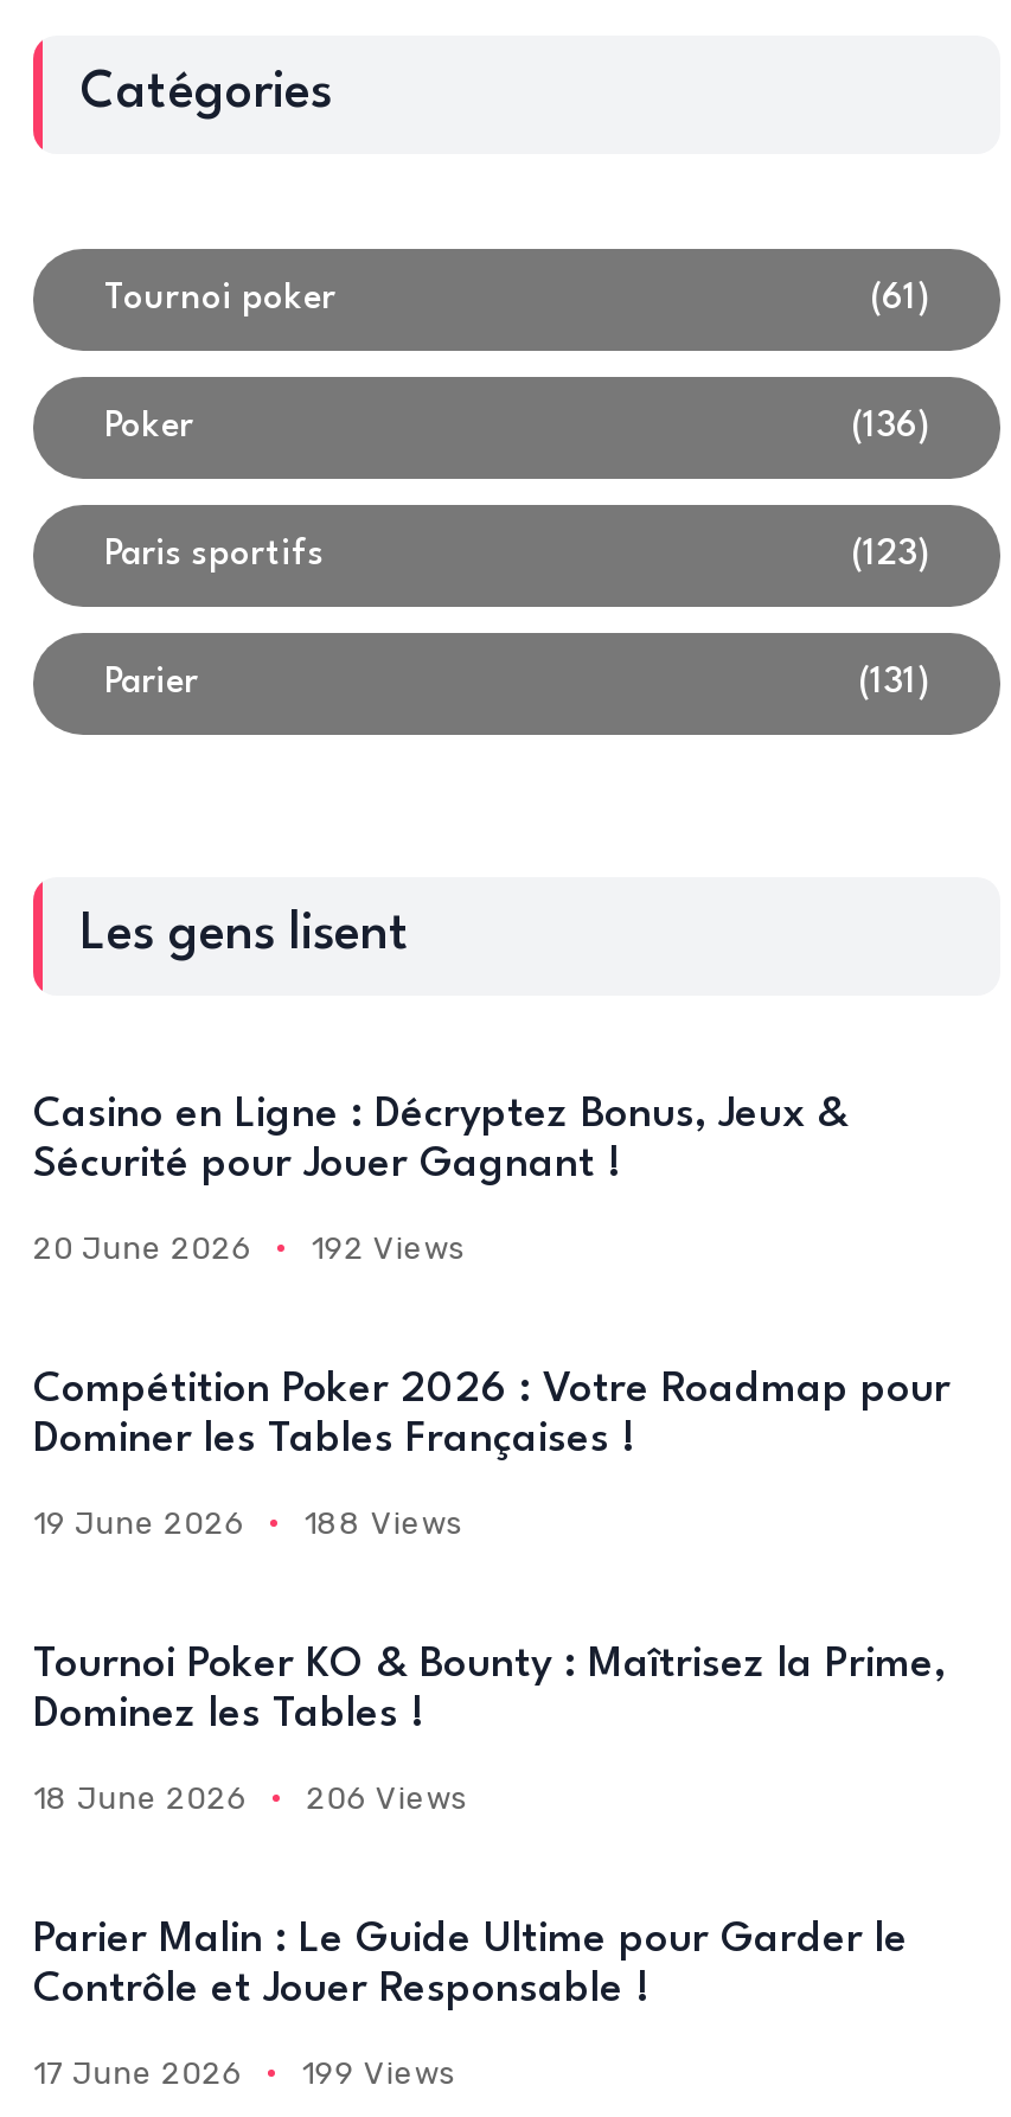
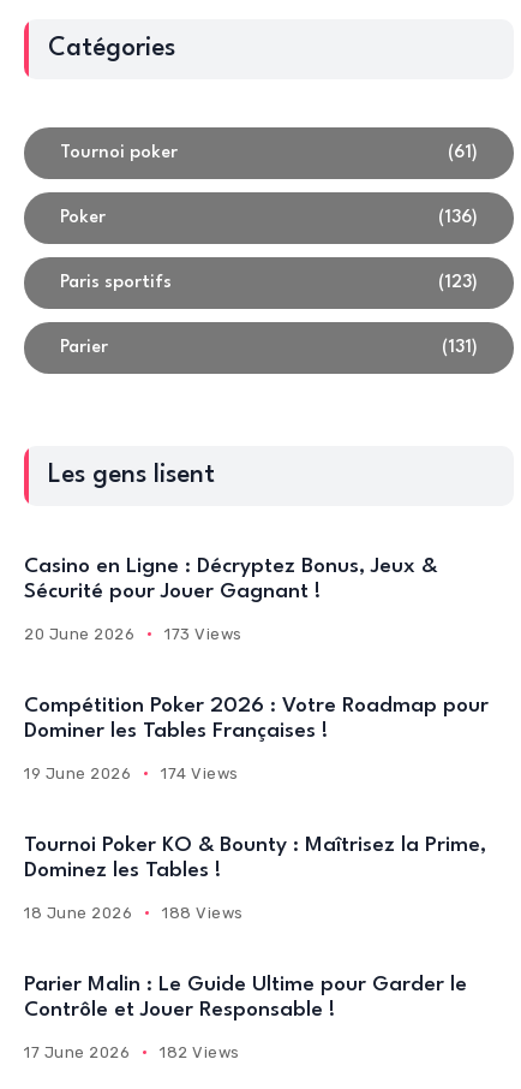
- 20 June 2026 192 Views
+ 20 June 2026 173 Views

- 19 June 2026 188 Views
+ 19 June 2026 174 Views

- 18 June 2026 206 Views
+ 18 June 2026 188 Views

- 17 June 2026 199 Views
+ 17 June 2026 182 Views
